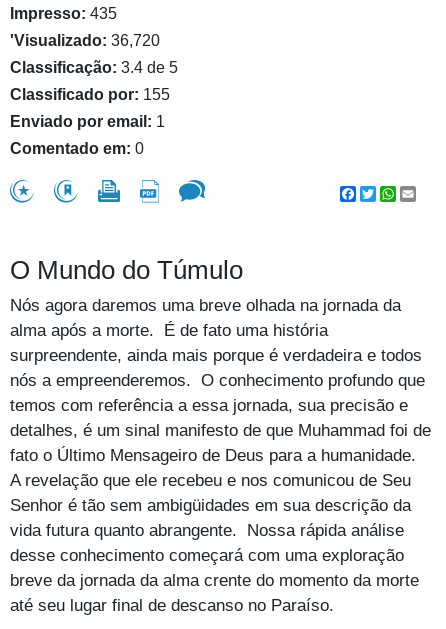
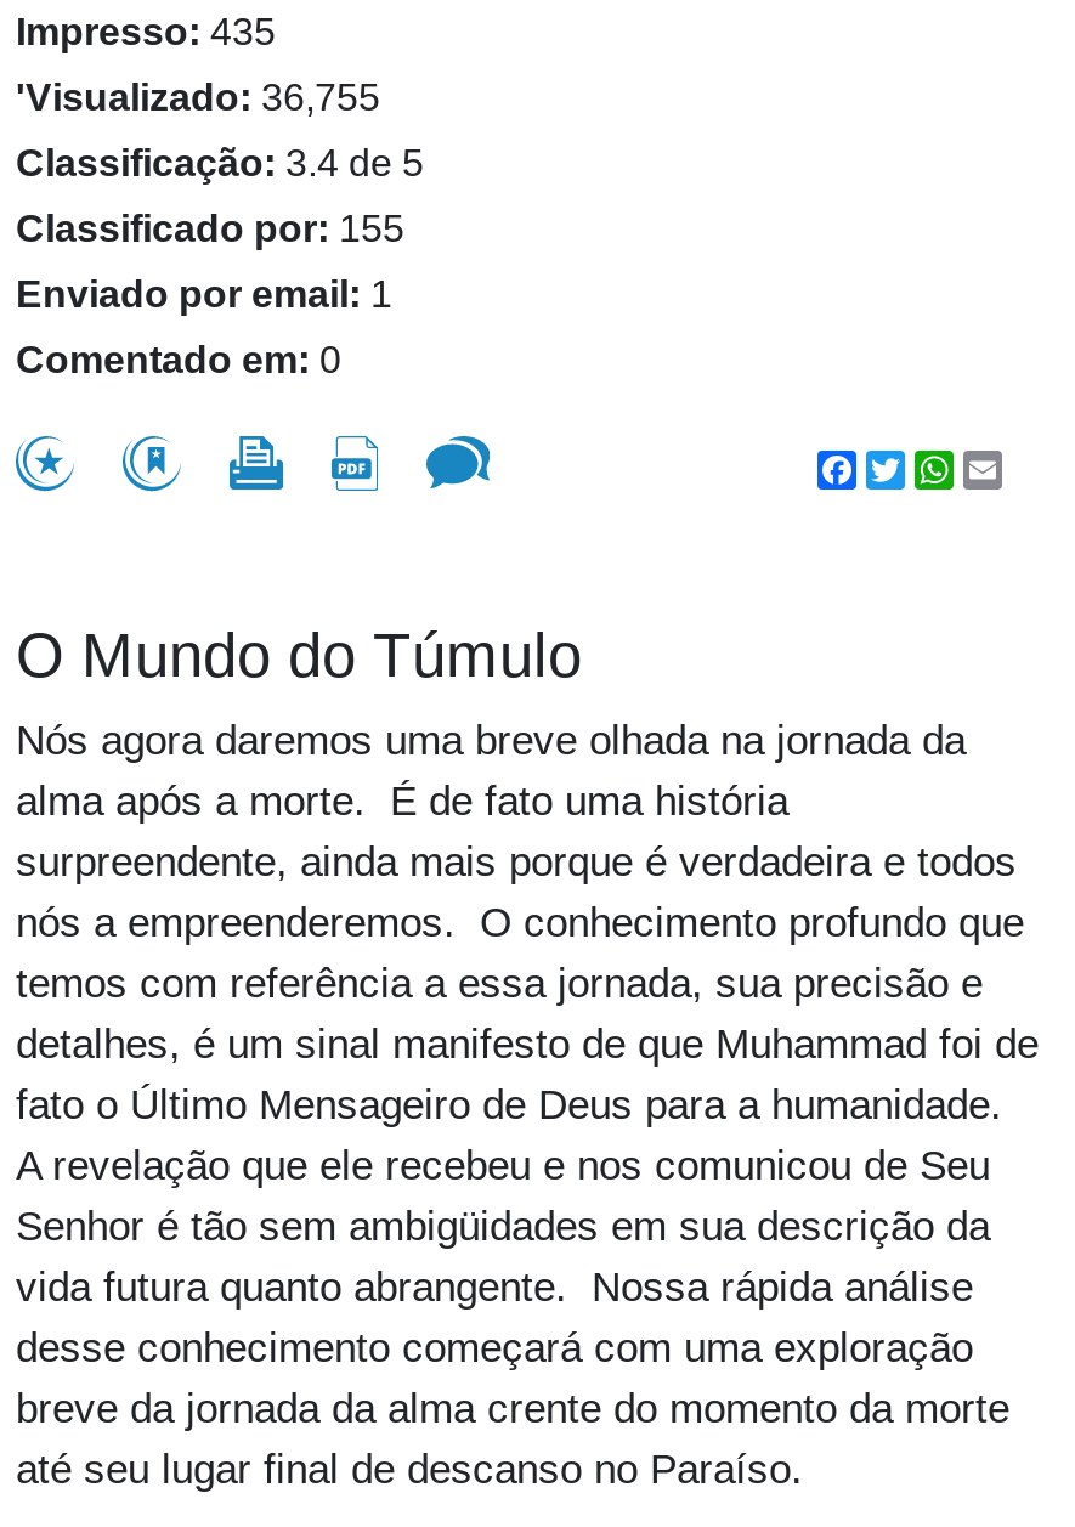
- 'Visualizado: 36,720
+ 'Visualizado: 36,755
